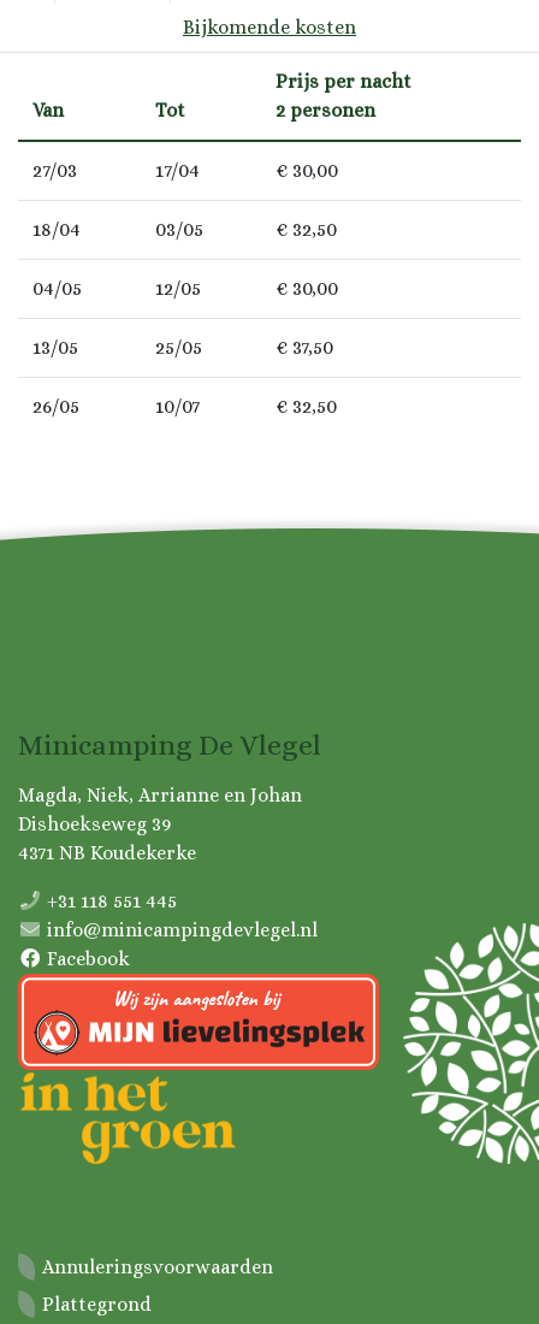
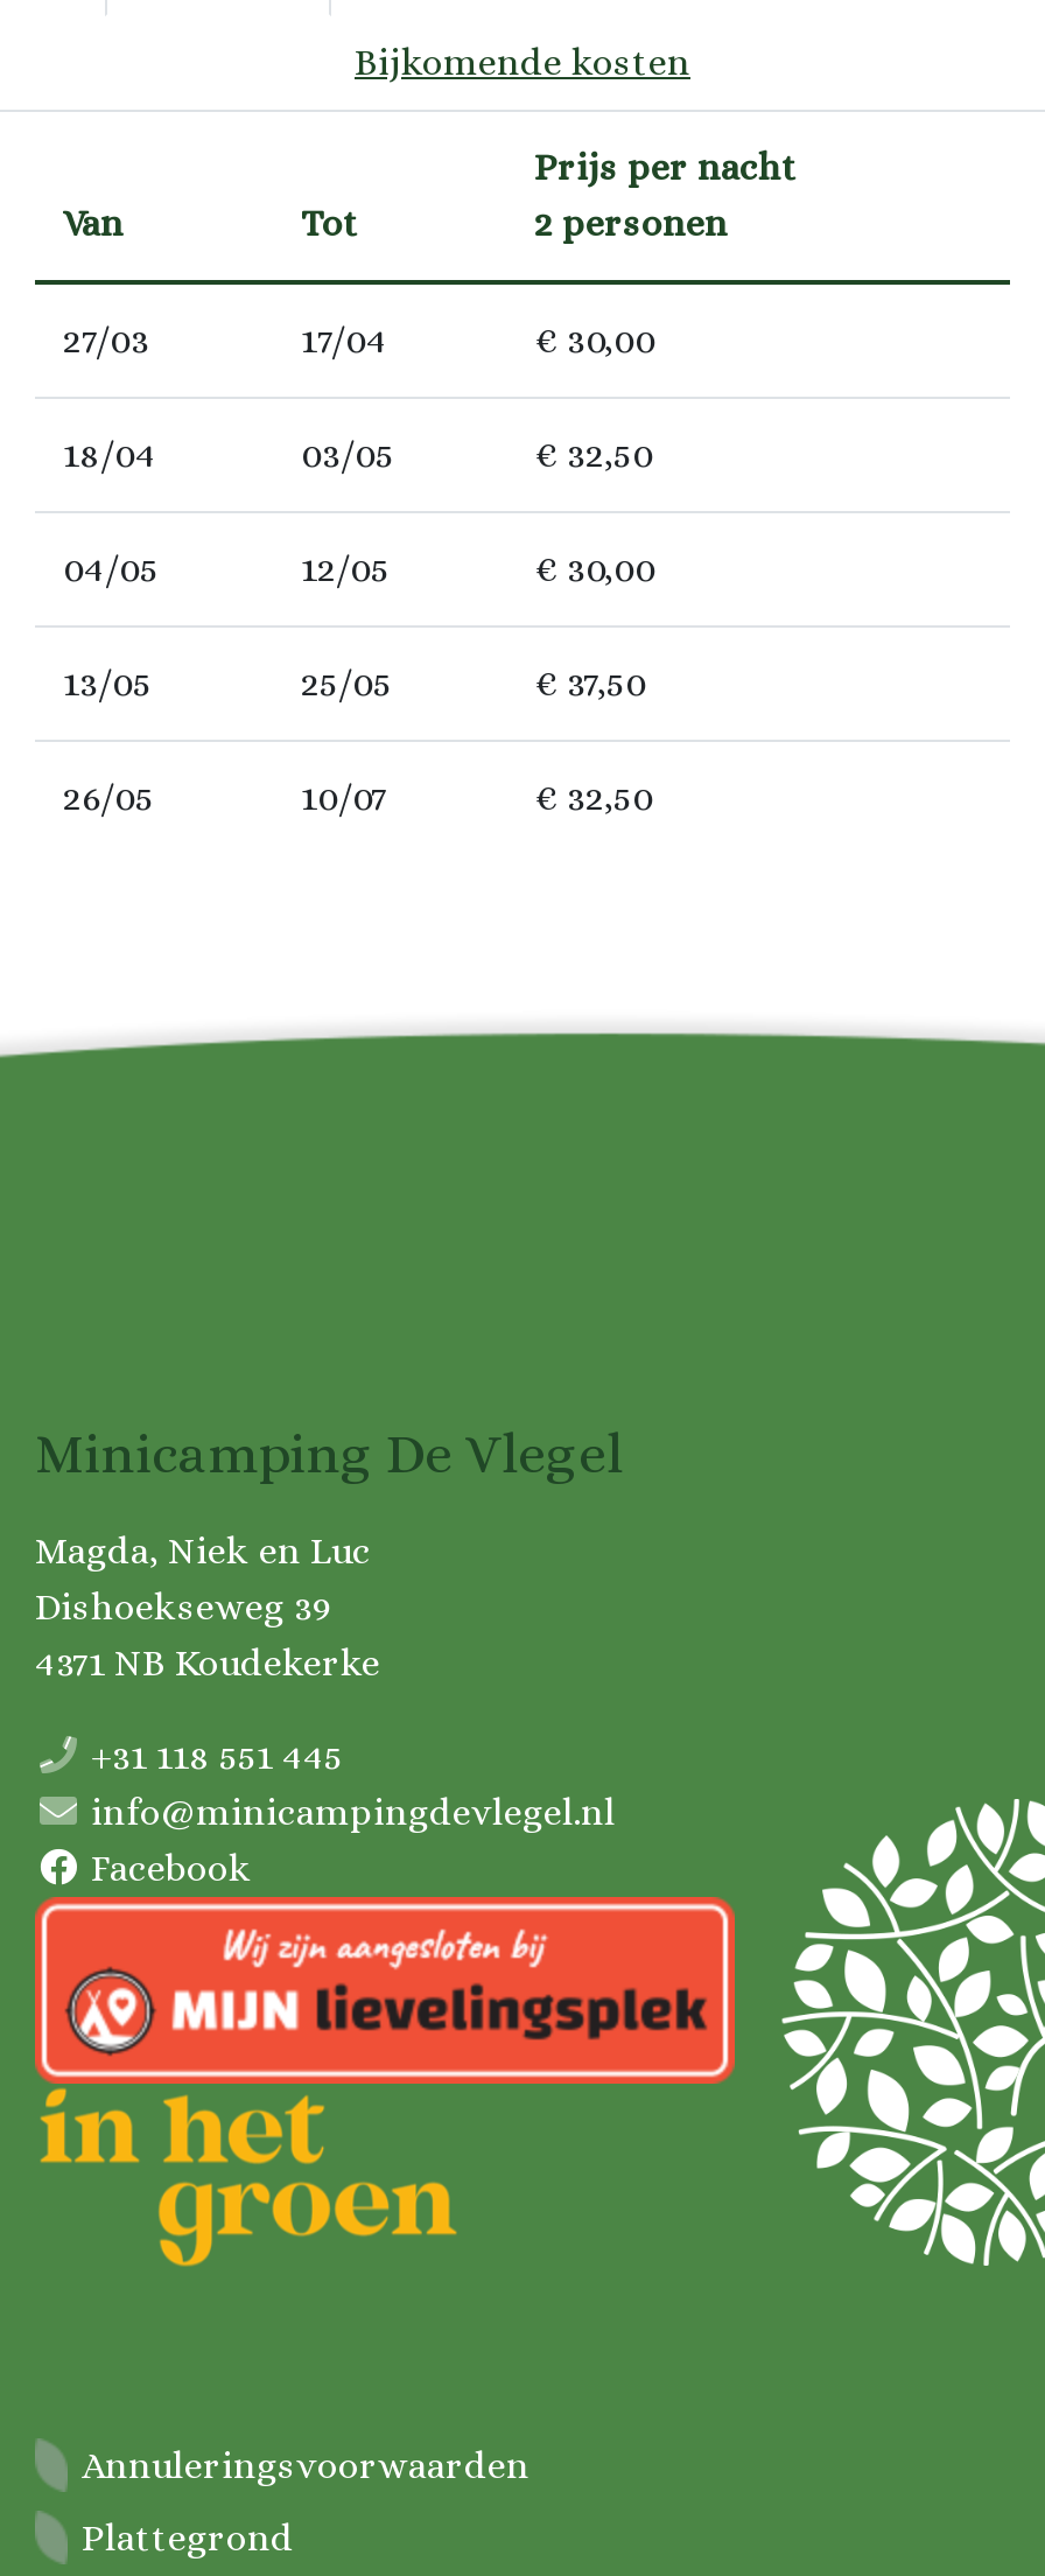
- Magda, Niek, Arrianne en Johan
+ Magda, Niek en Luc
